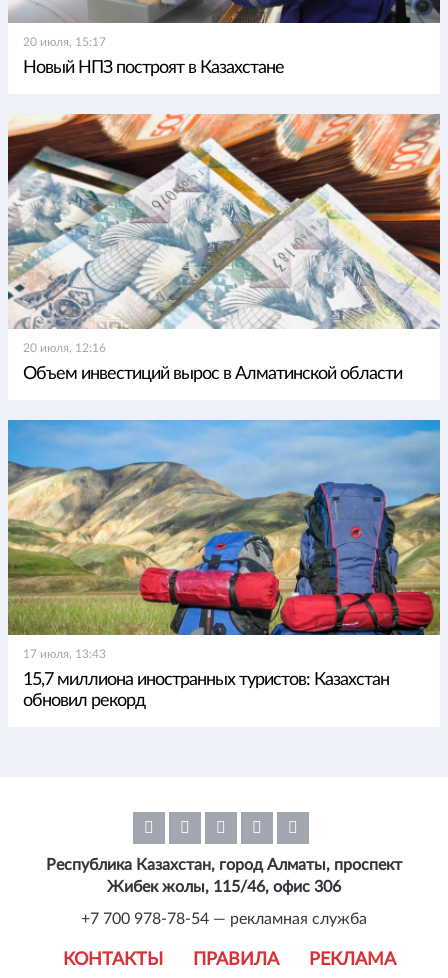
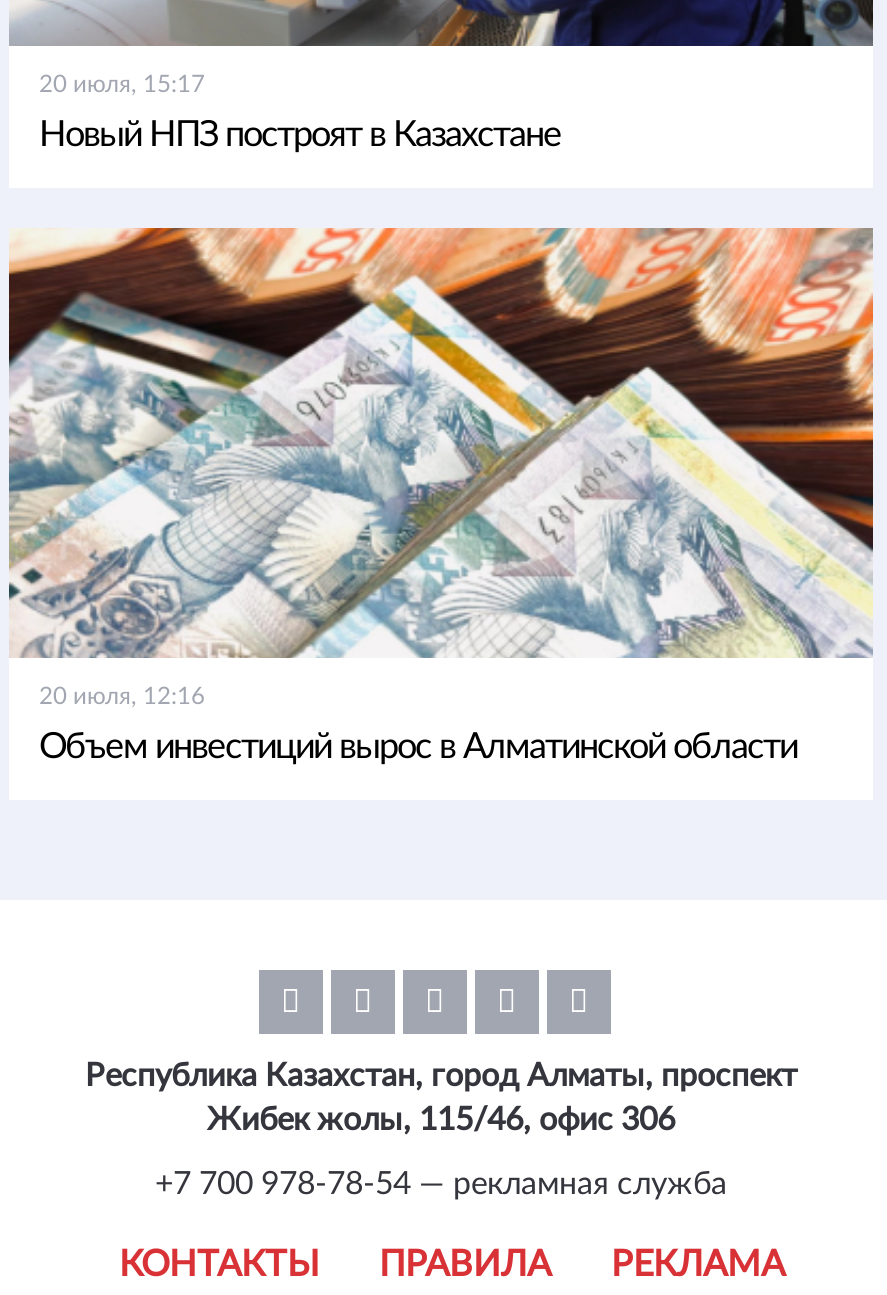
- [image]
- 17 июля, 13:43
- 15,7 миллиона иностранных туристов: Казахстан
- обновил рекорд
